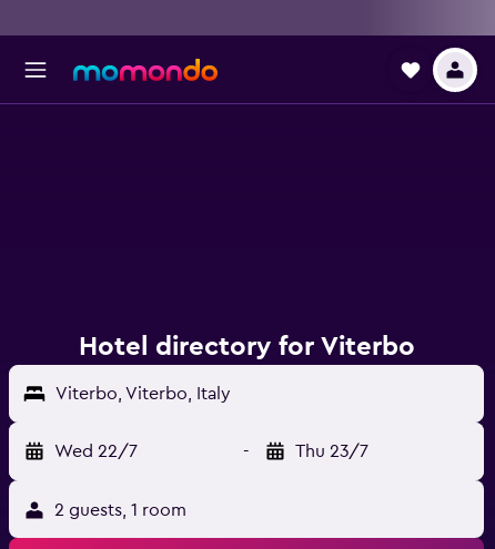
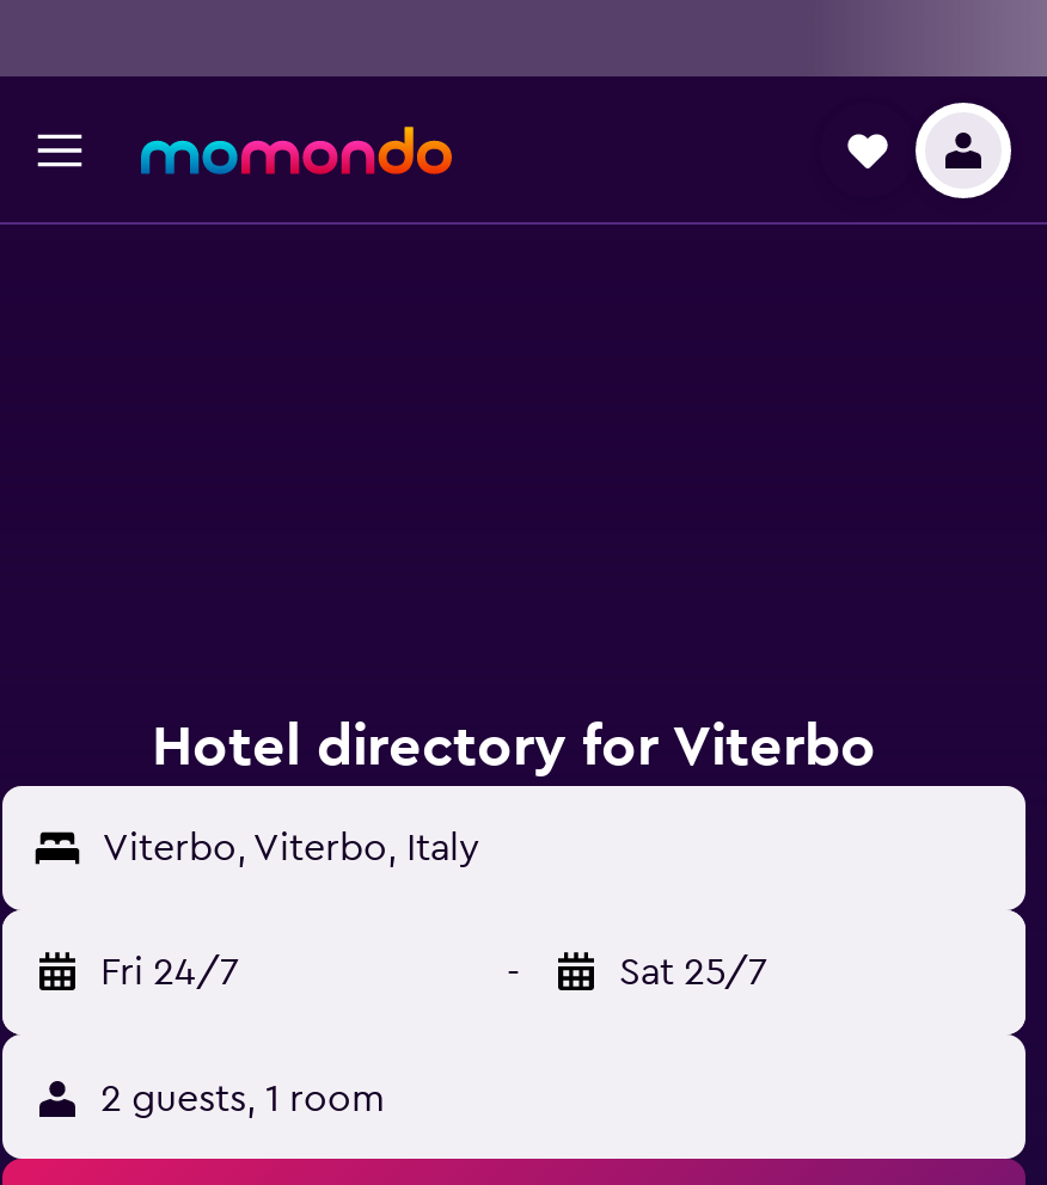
- Wed 22/7
+ Fri 24/7

- Thu 23/7
+ Sat 25/7
